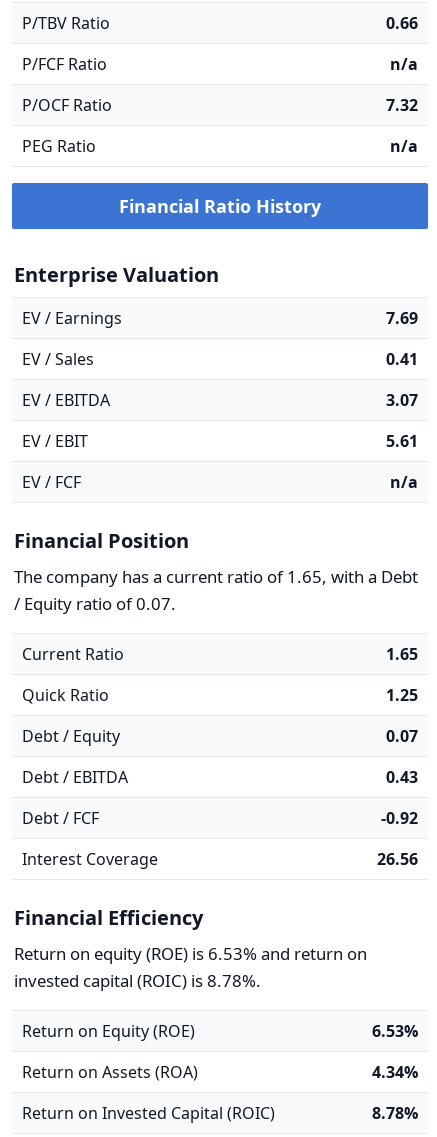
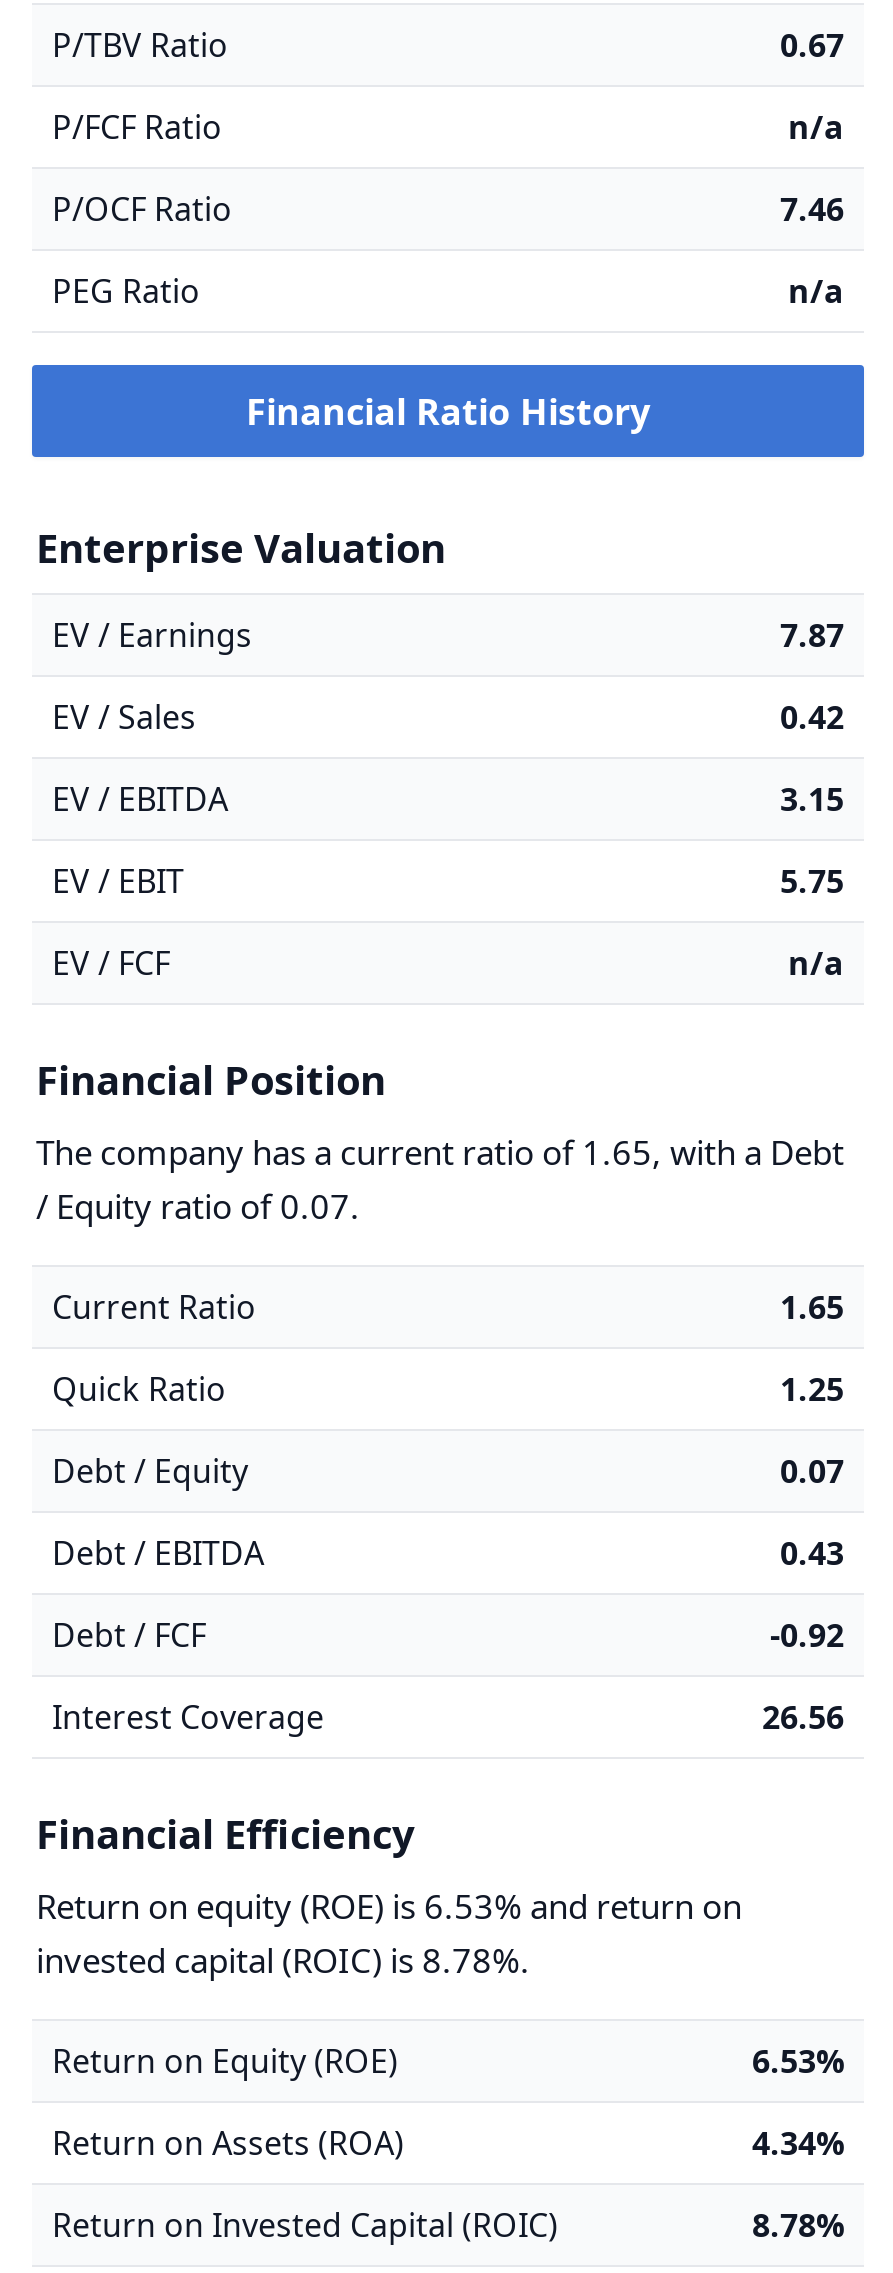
- 0.66
+ 0.67

- 7.32
+ 7.46

- 7.69
+ 7.87

- 0.41
+ 0.42

- 3.07
+ 3.15

- 5.61
+ 5.75
